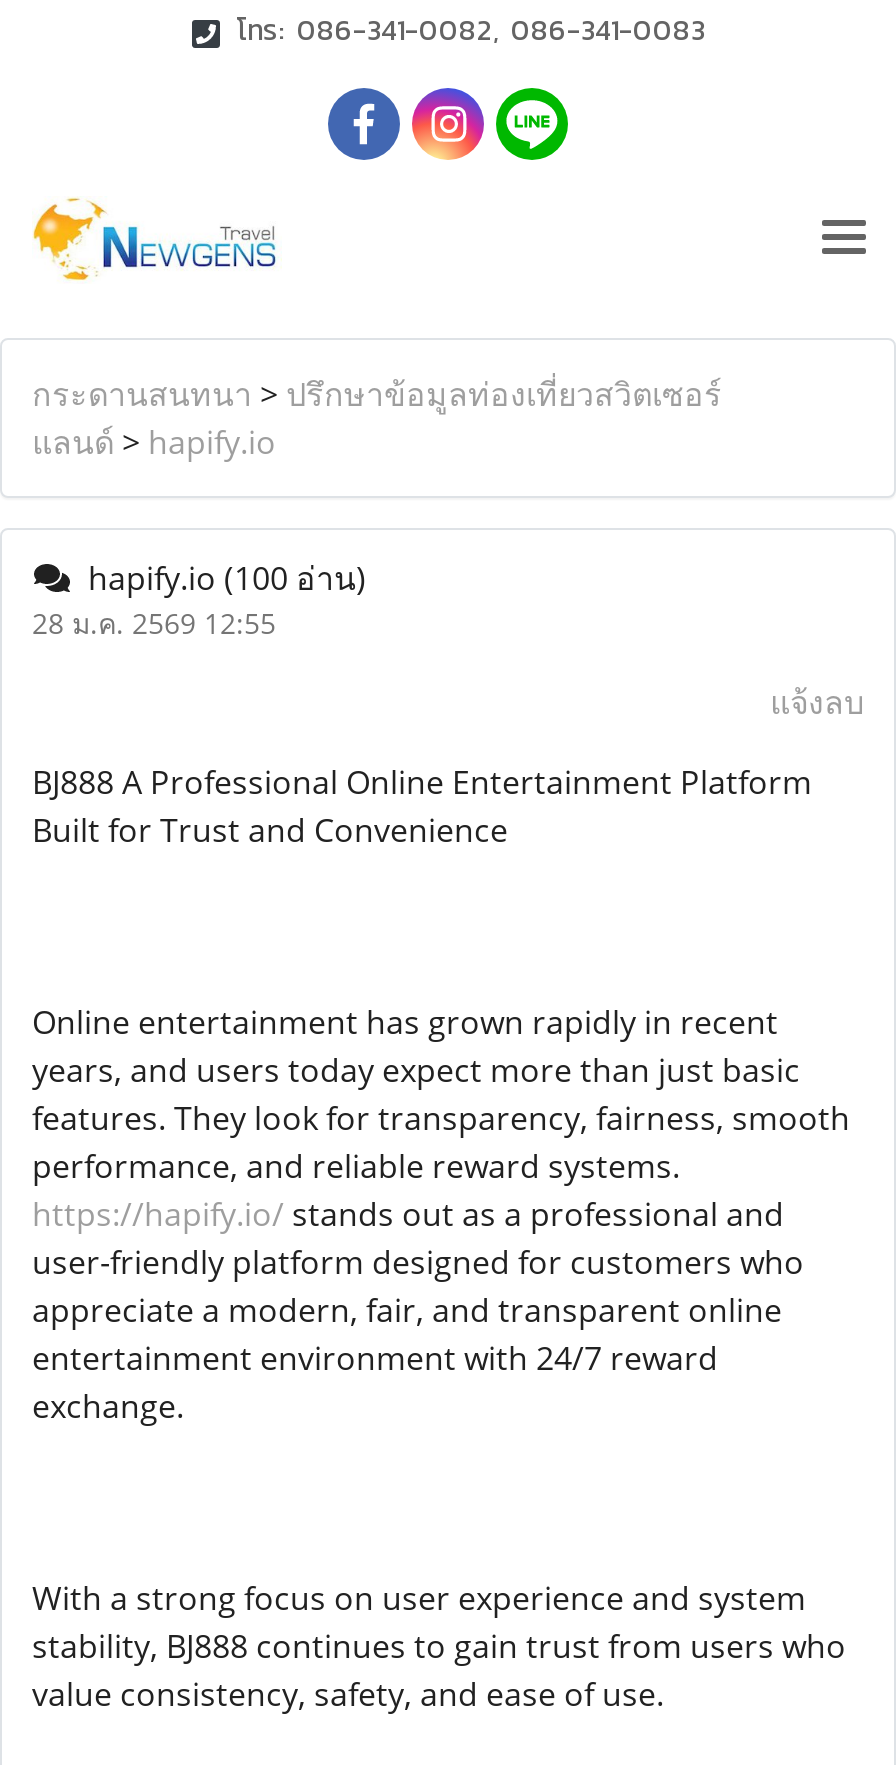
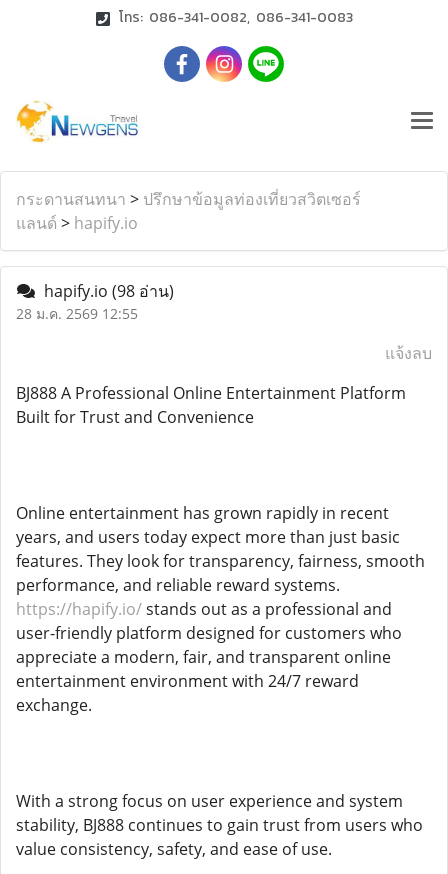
- hapify.io (100 อ่าน)
+ hapify.io (98 อ่าน)
